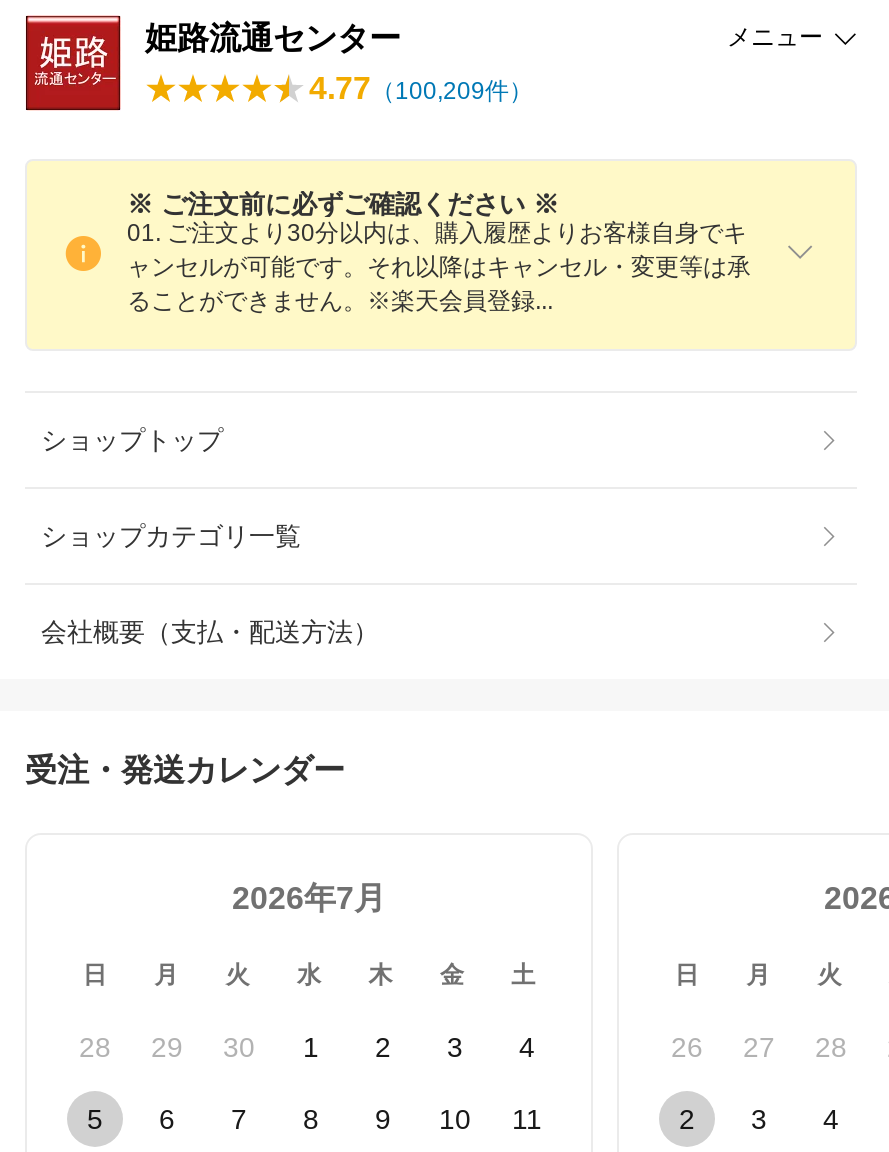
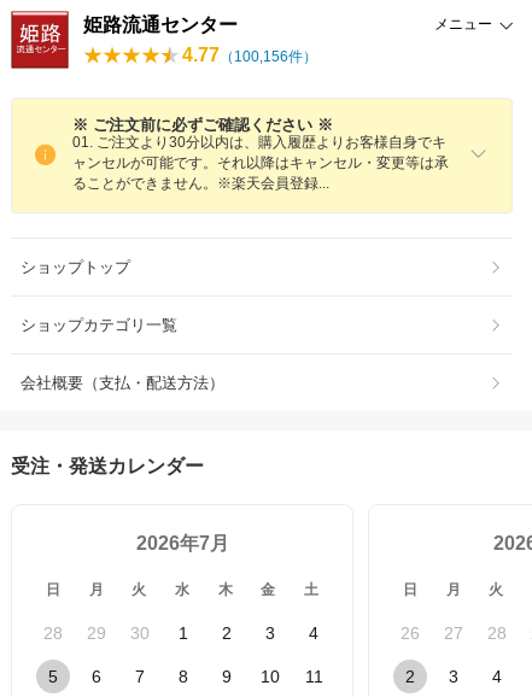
- 4.77（100,209件）
+ 4.77（100,156件）
